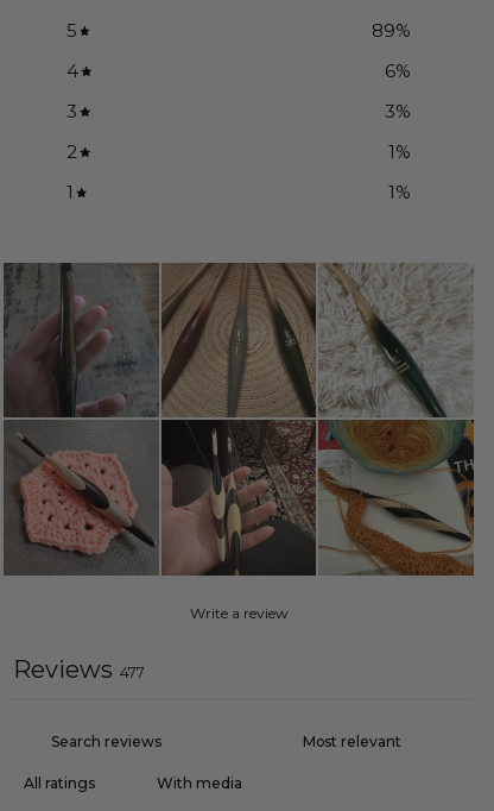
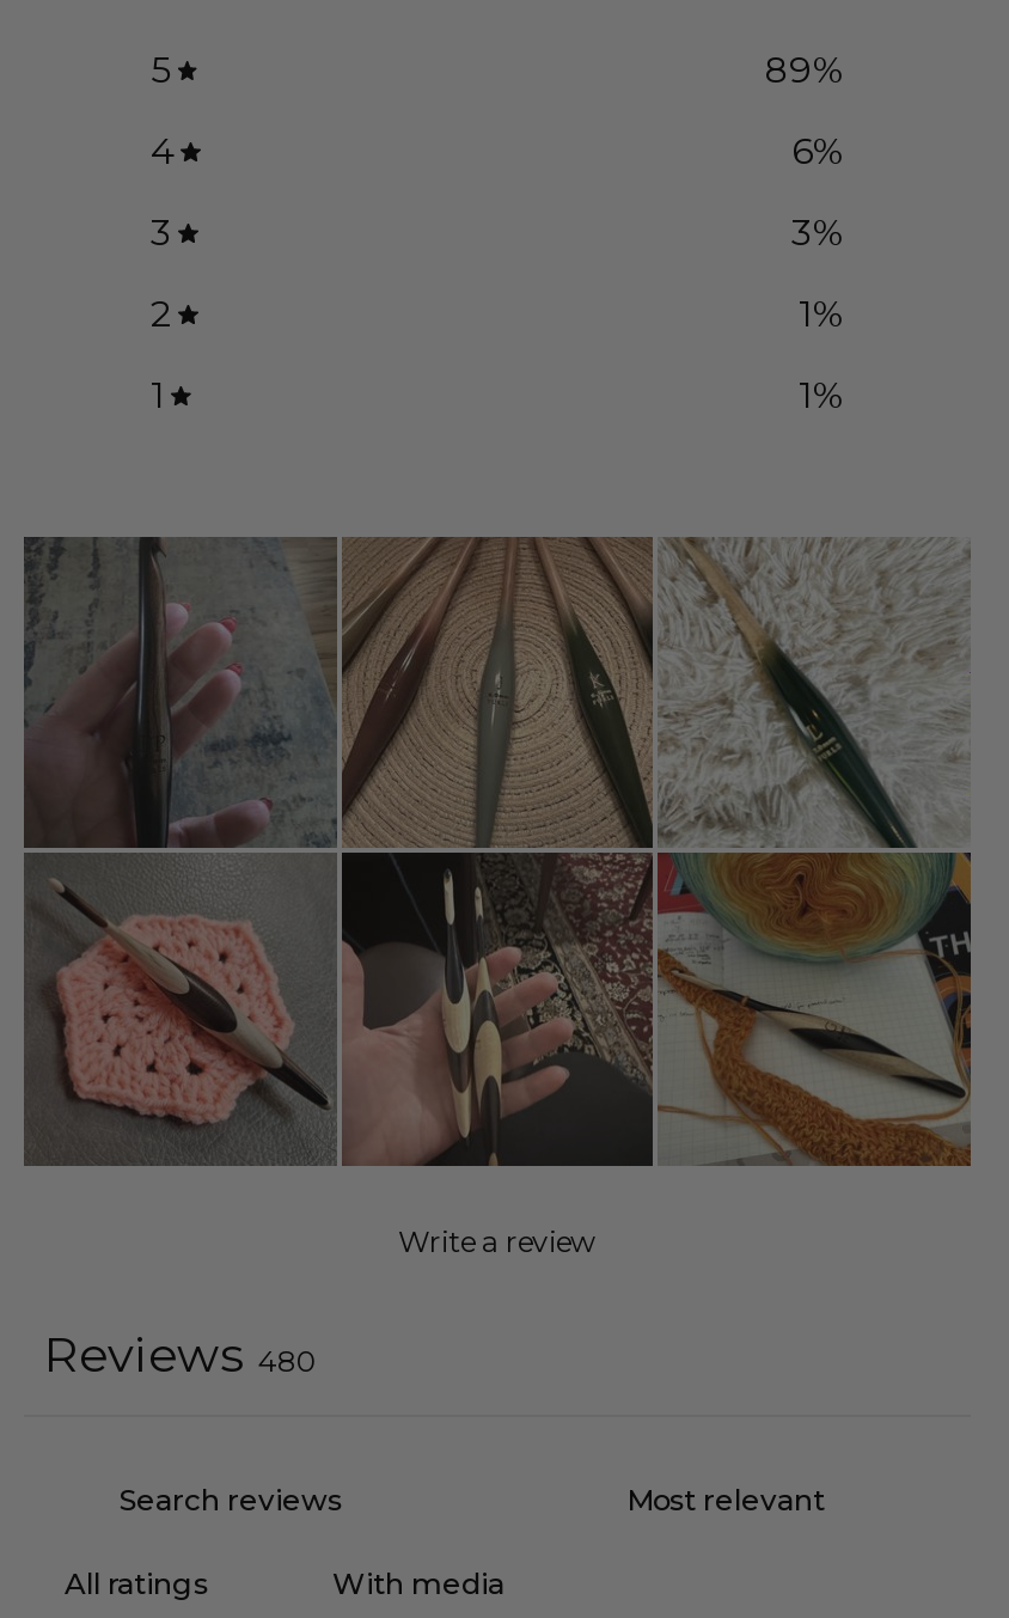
- Reviews 477
+ Reviews 480
